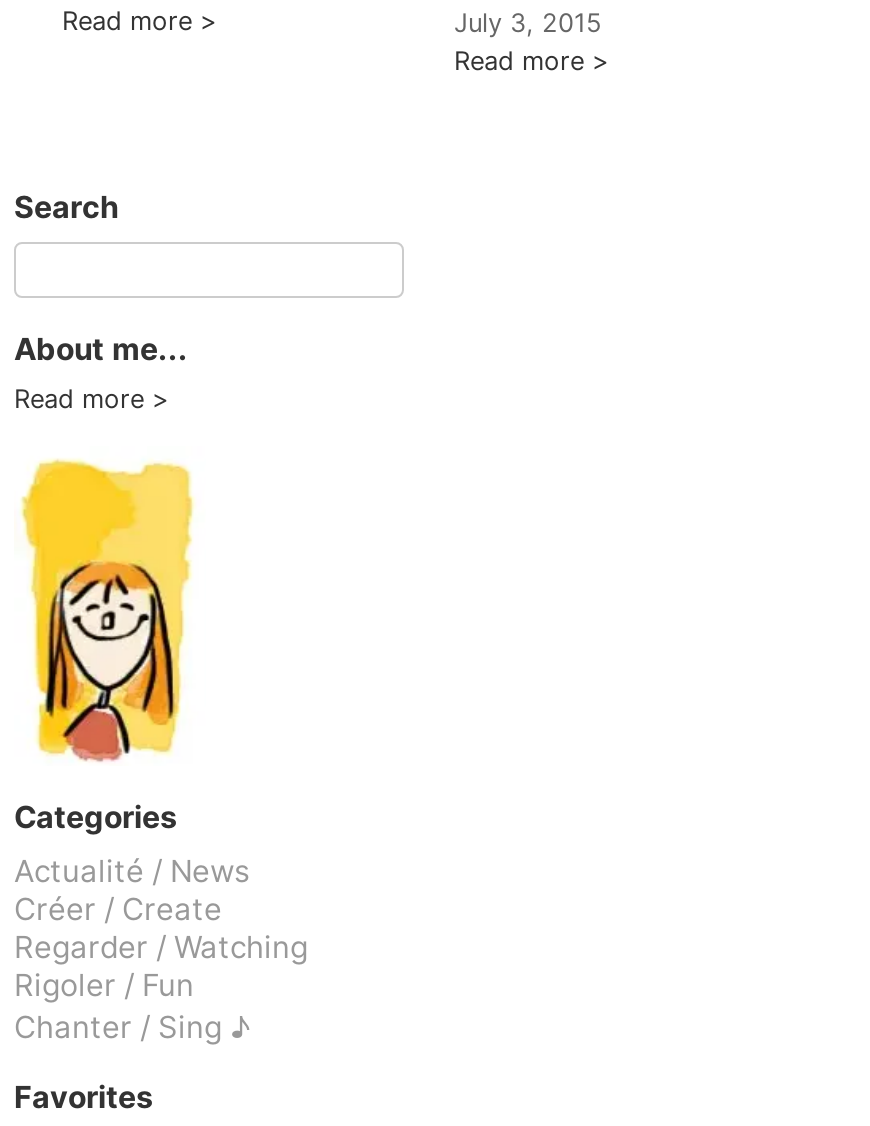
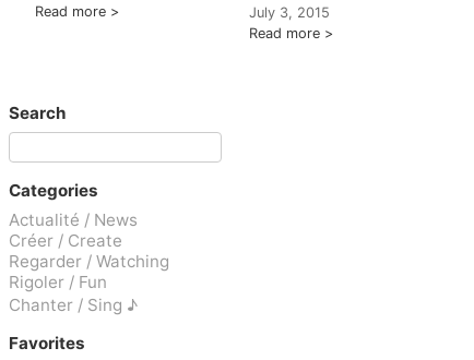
- About me...
- Read more

- [image]
